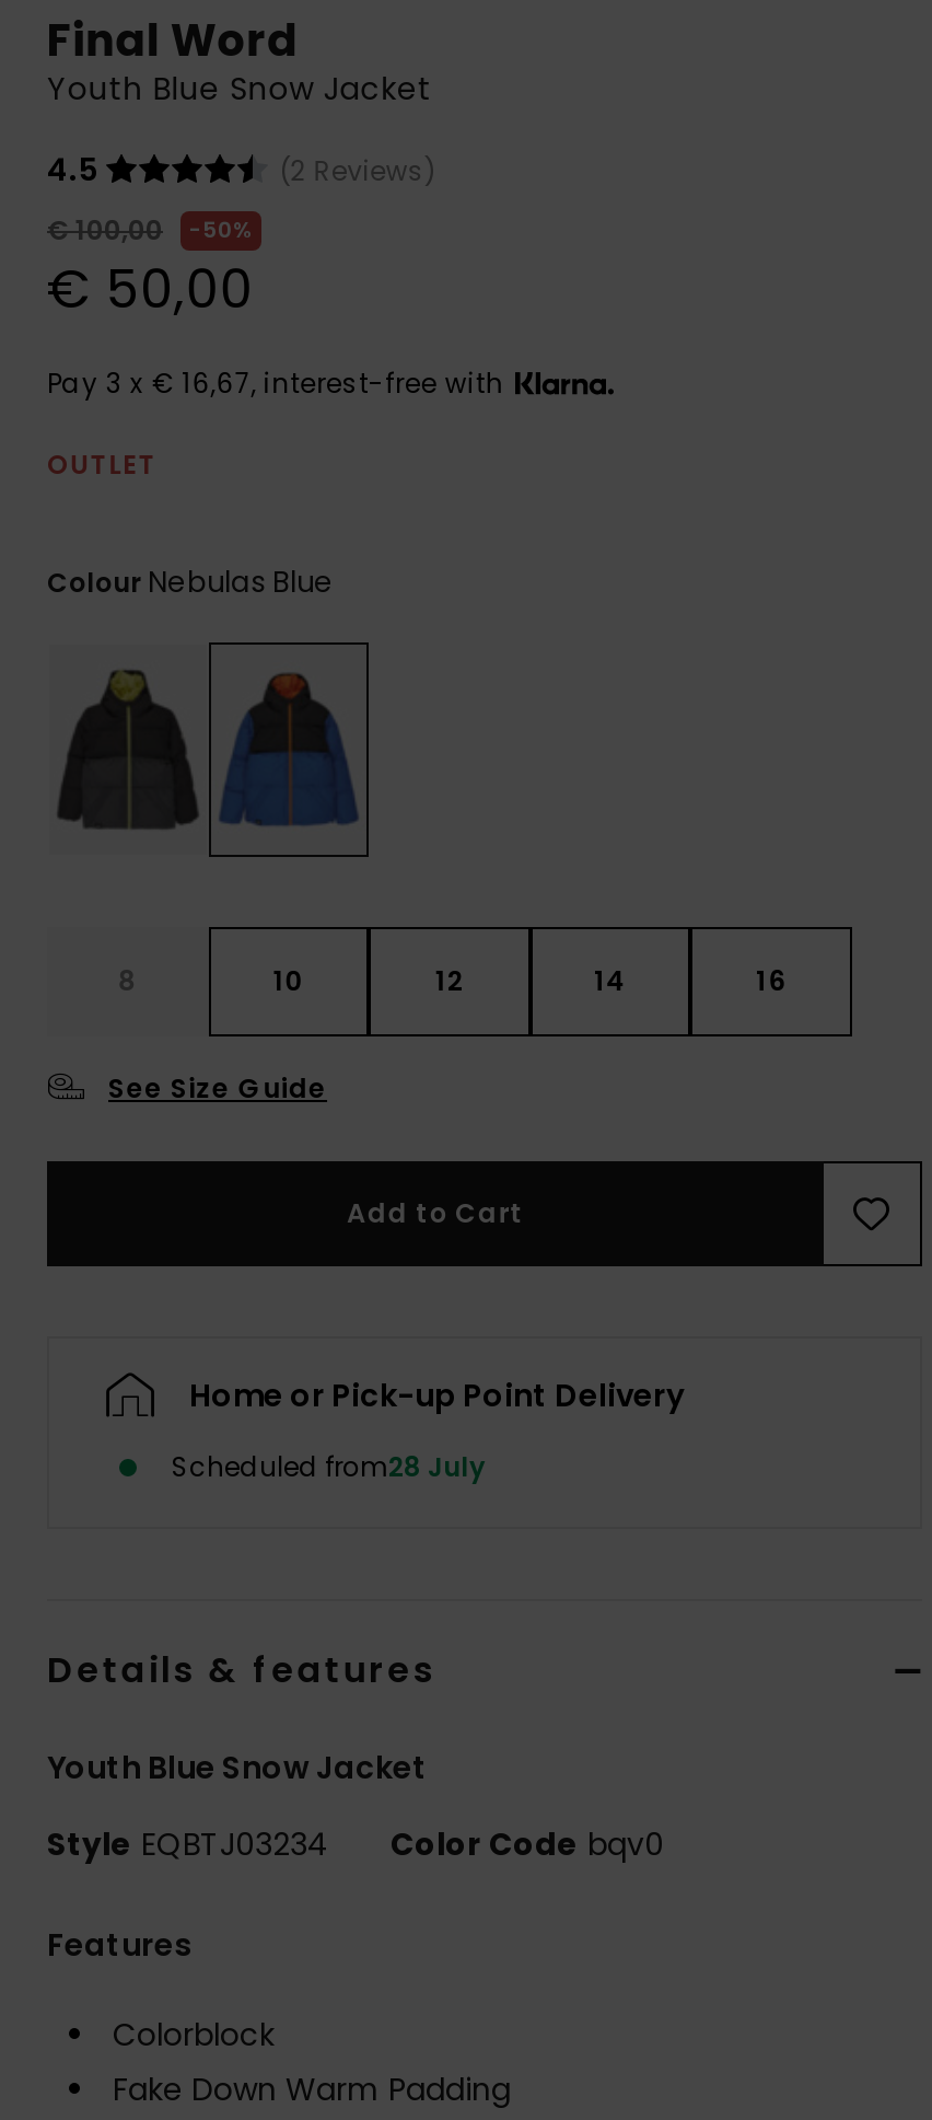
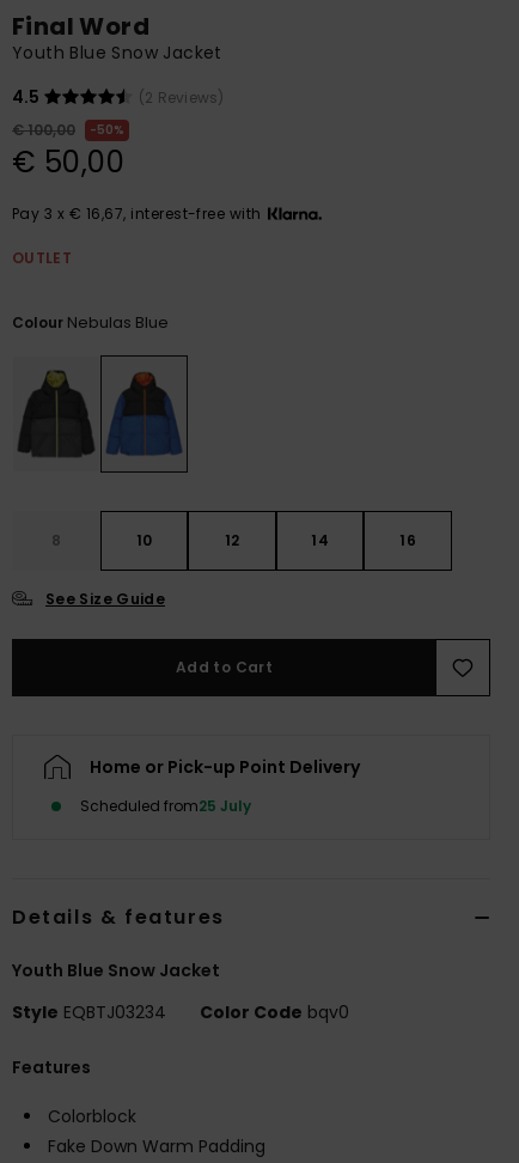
- Scheduled from28 July
+ Scheduled from25 July
